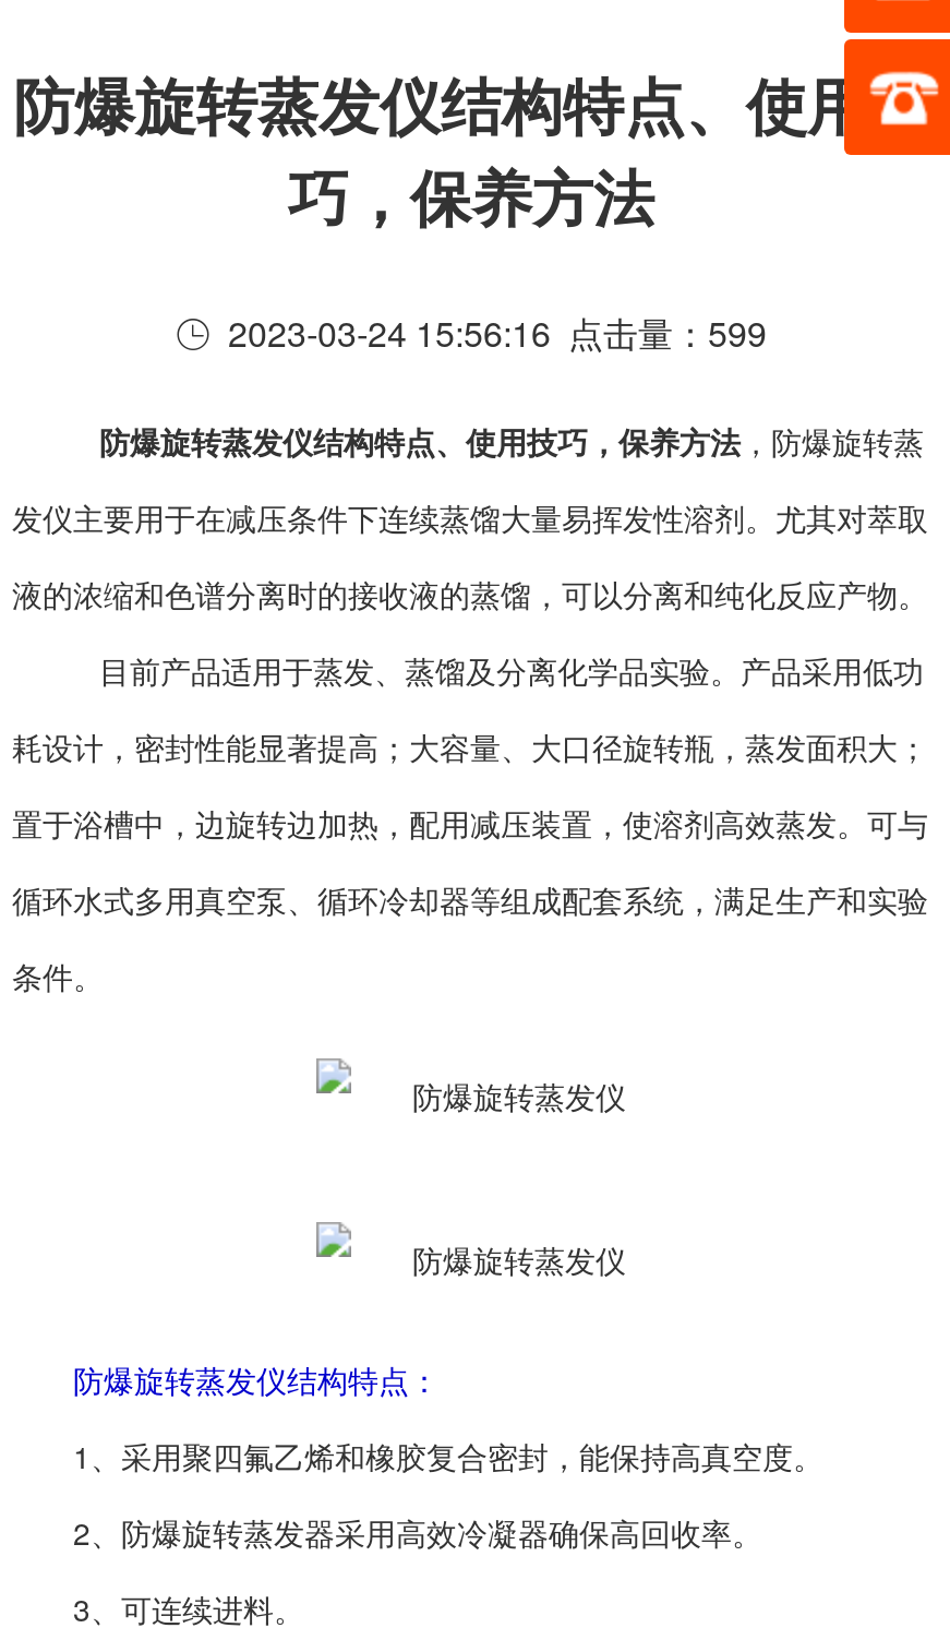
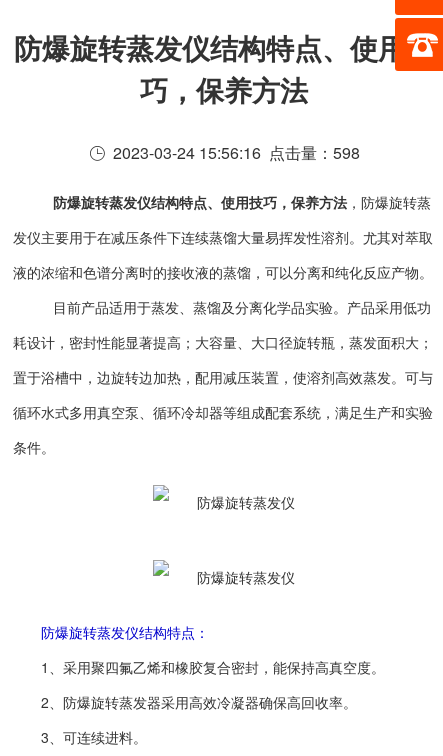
- 2023-03-24 15:56:16 点击量：599
+ 2023-03-24 15:56:16 点击量：598
